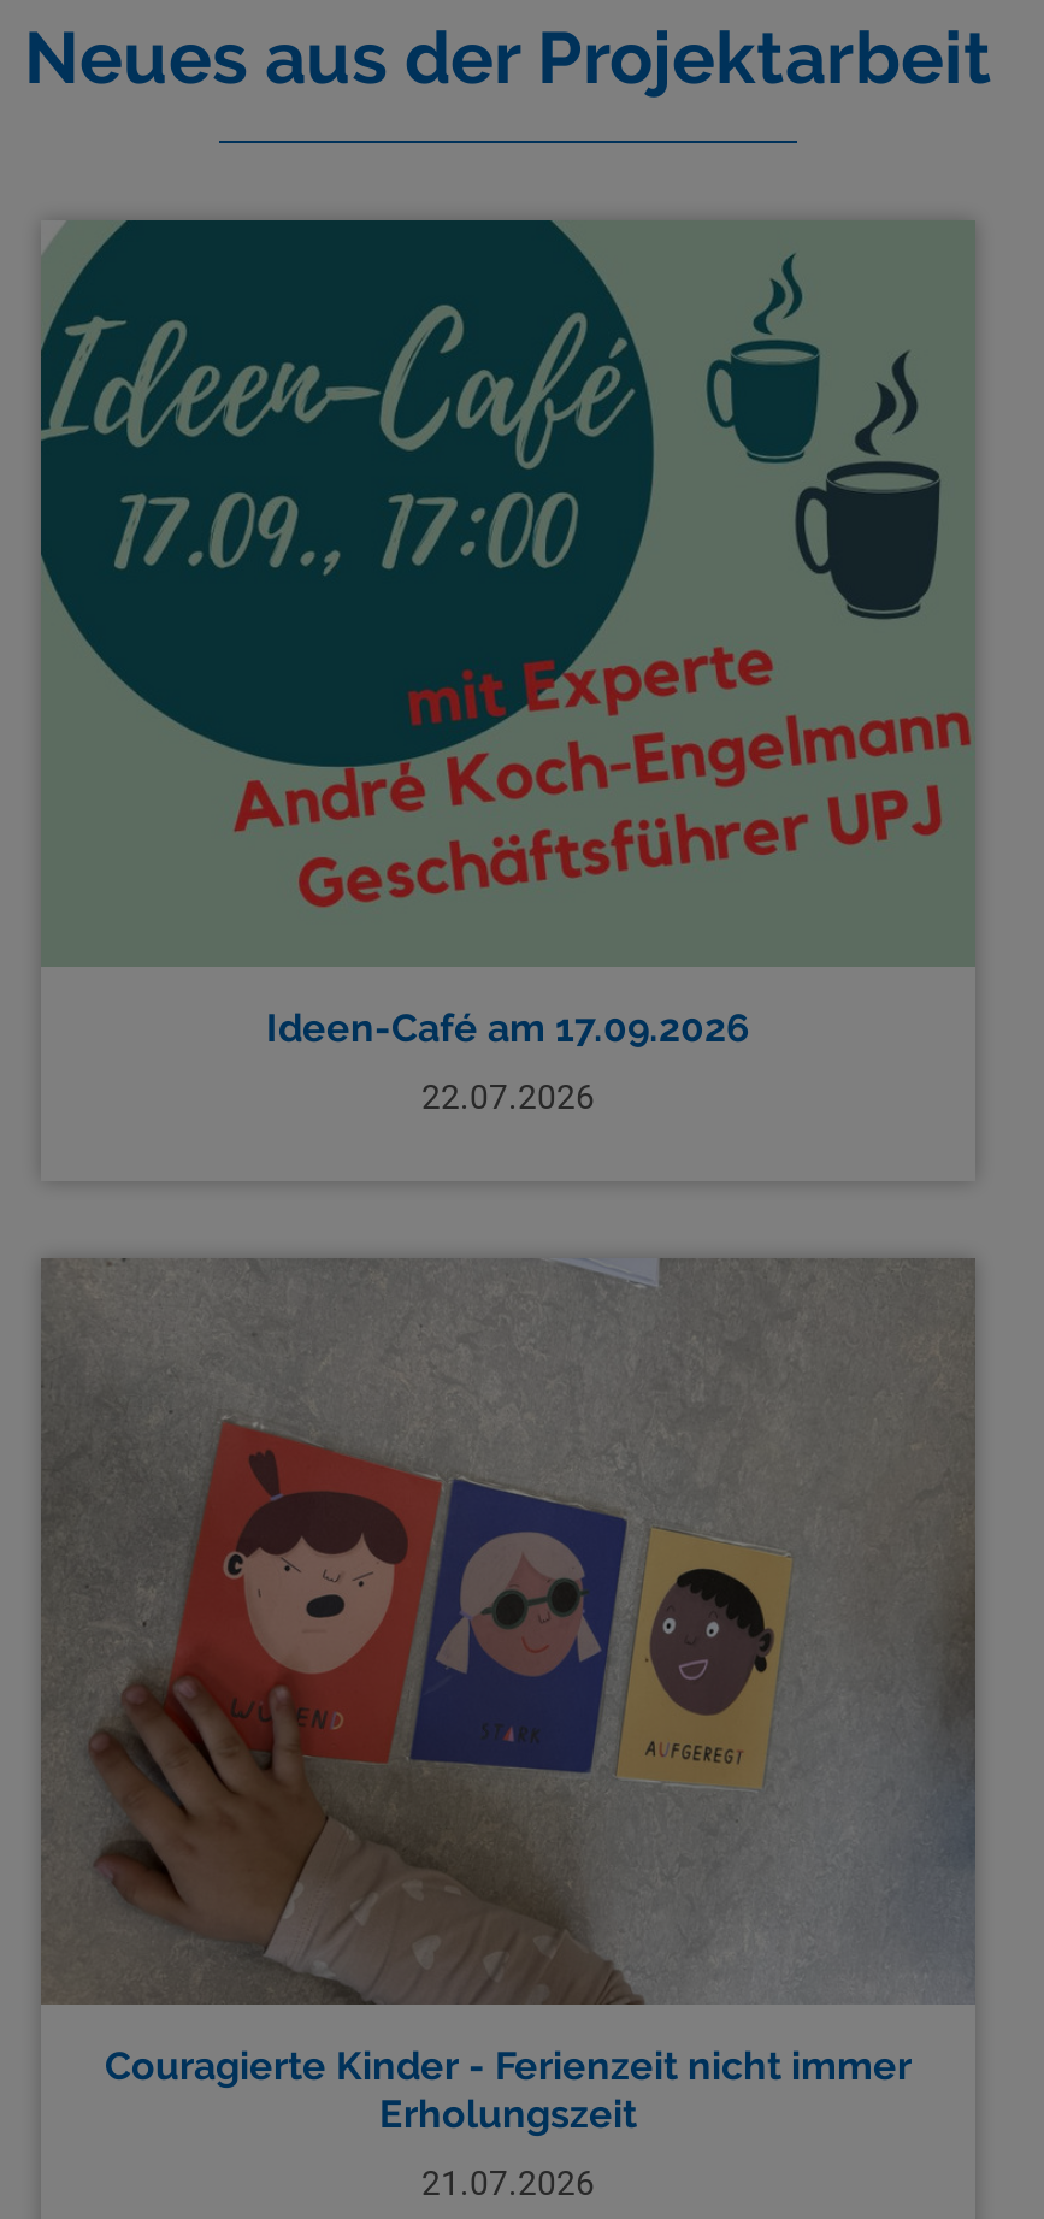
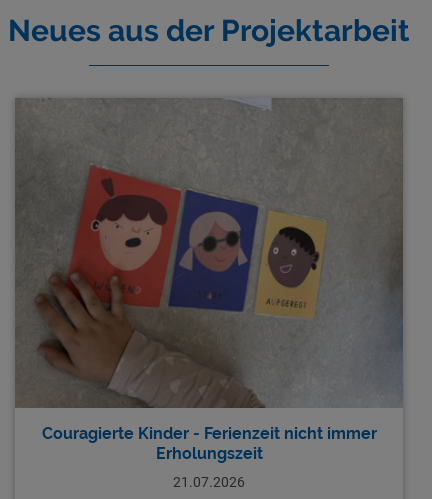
- [image]
- Ideen-Café am 17.09.2026
- 22.07.2026
